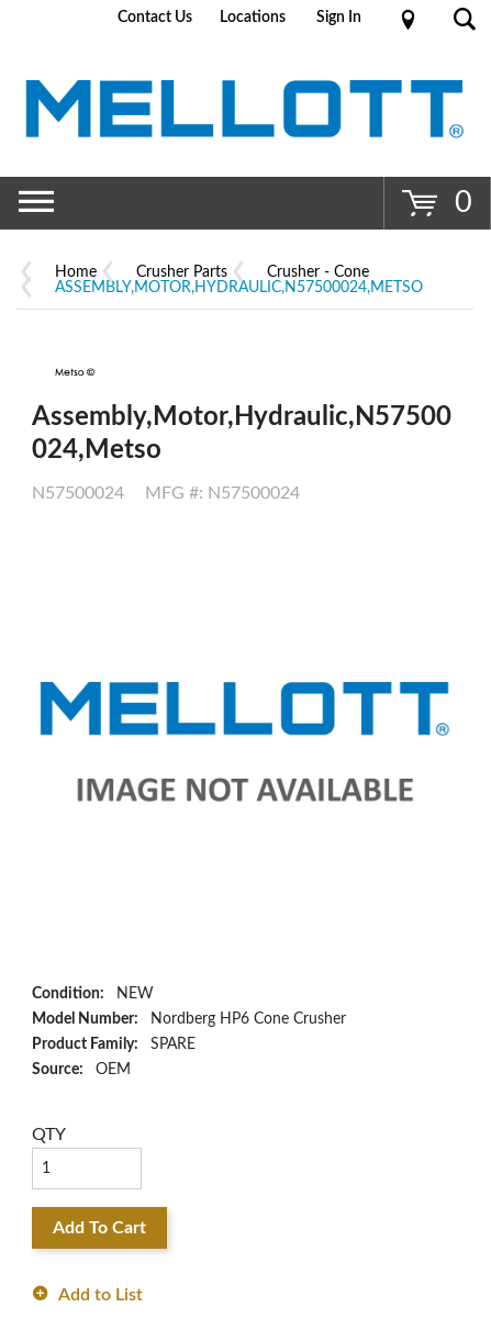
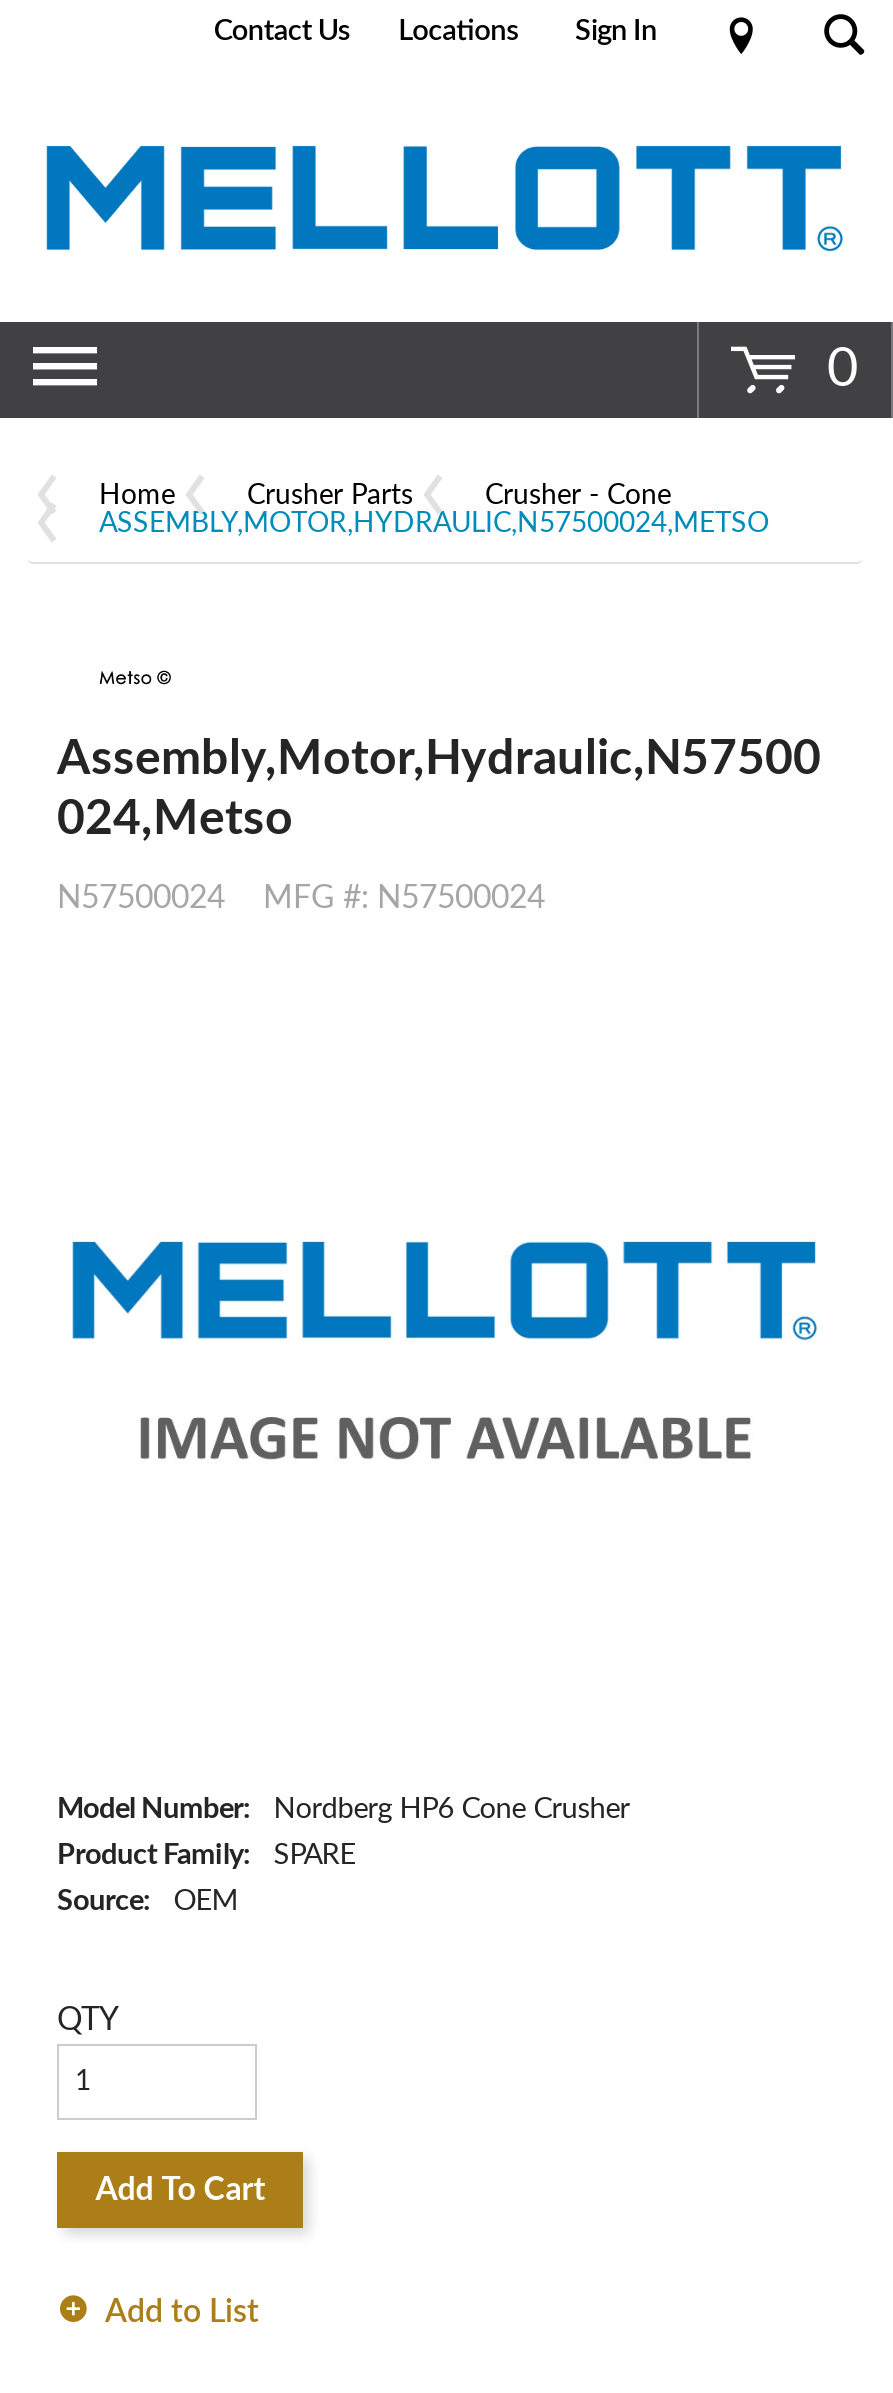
- Condition:
- NEW
